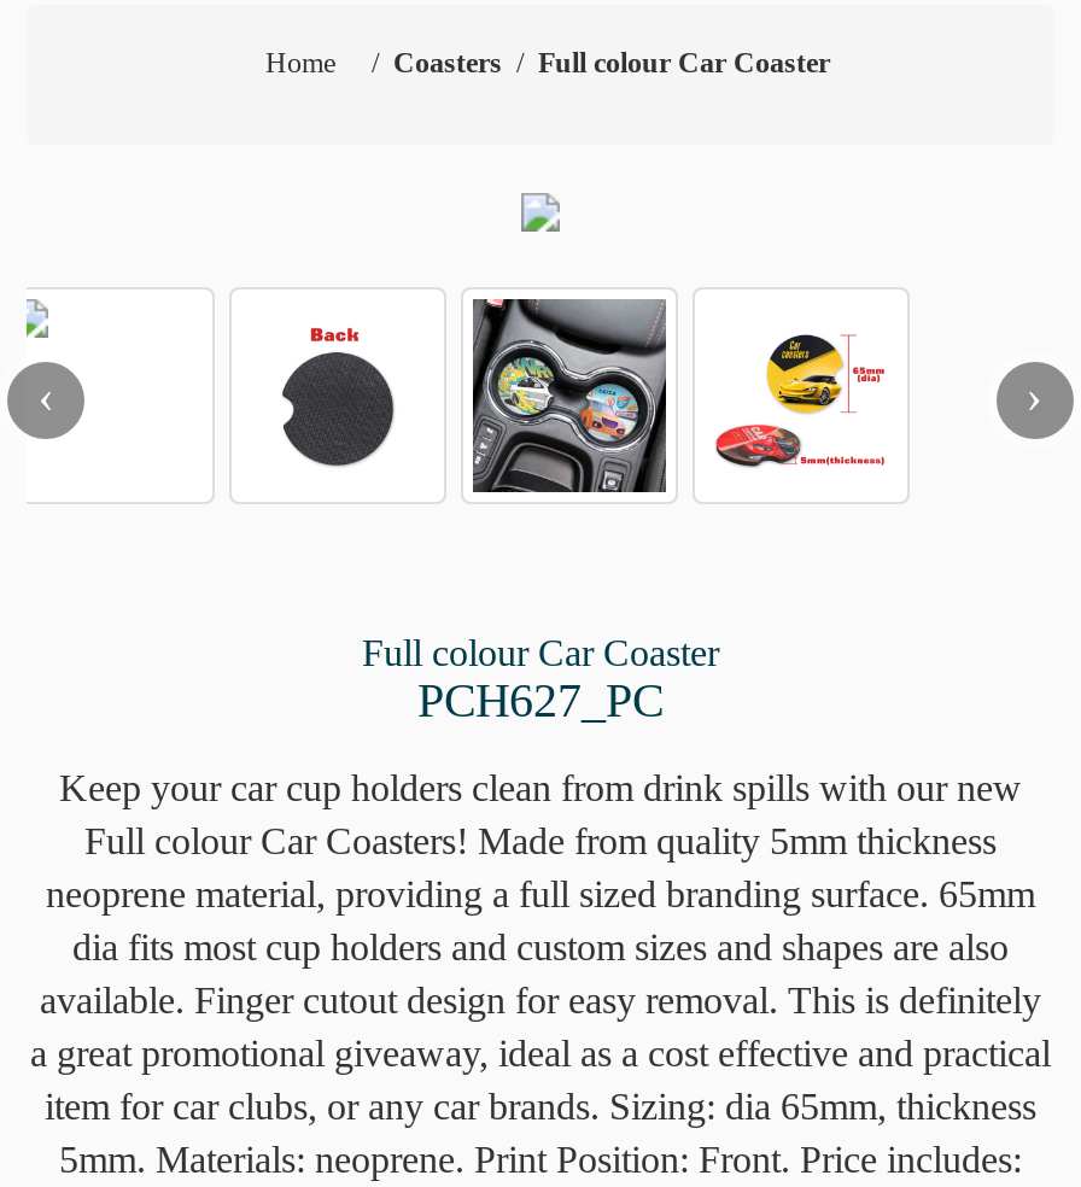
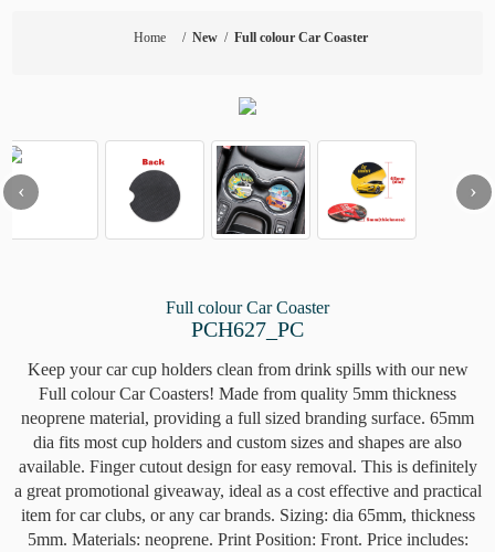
- / Coasters / Full colour Car Coaster
+ / New / Full colour Car Coaster
